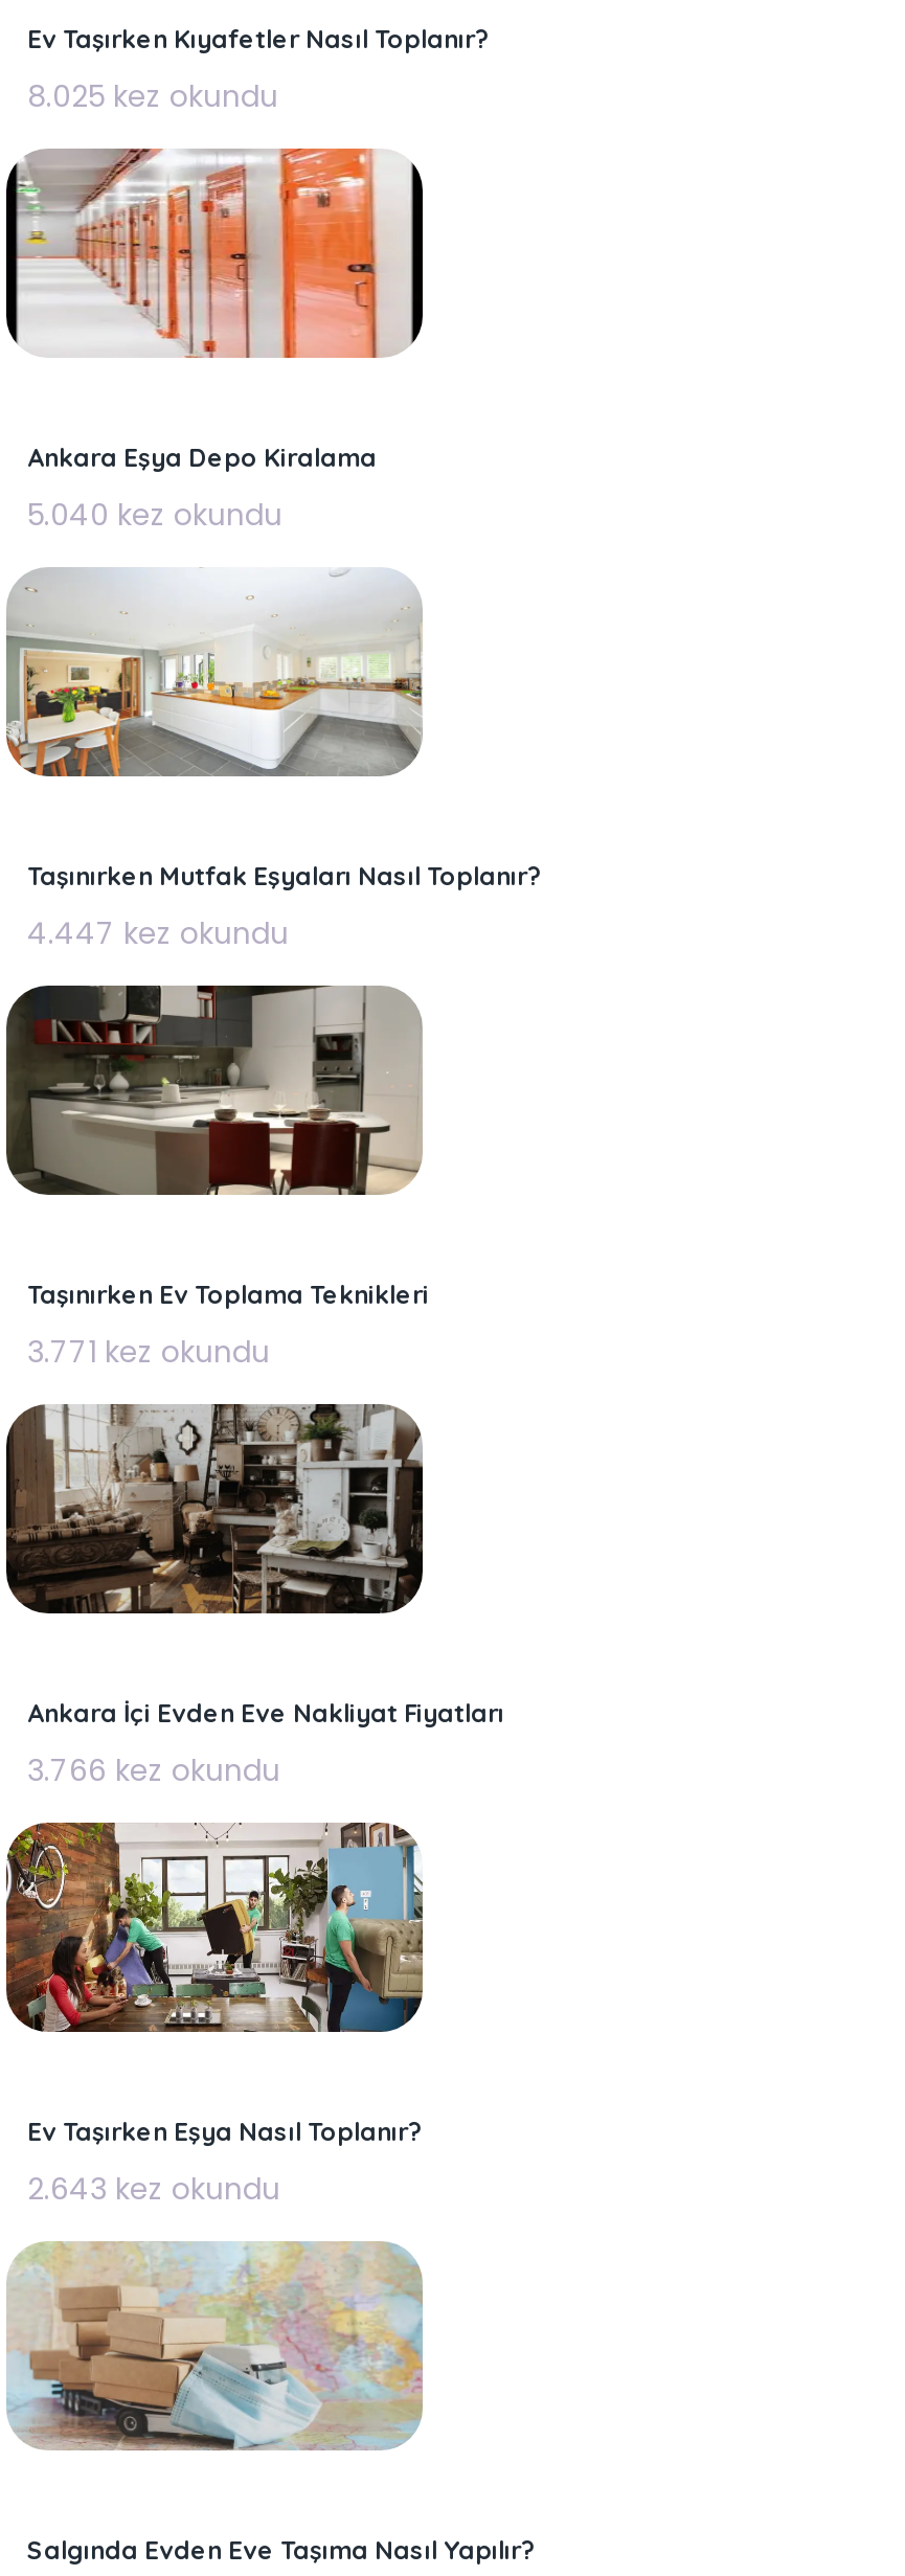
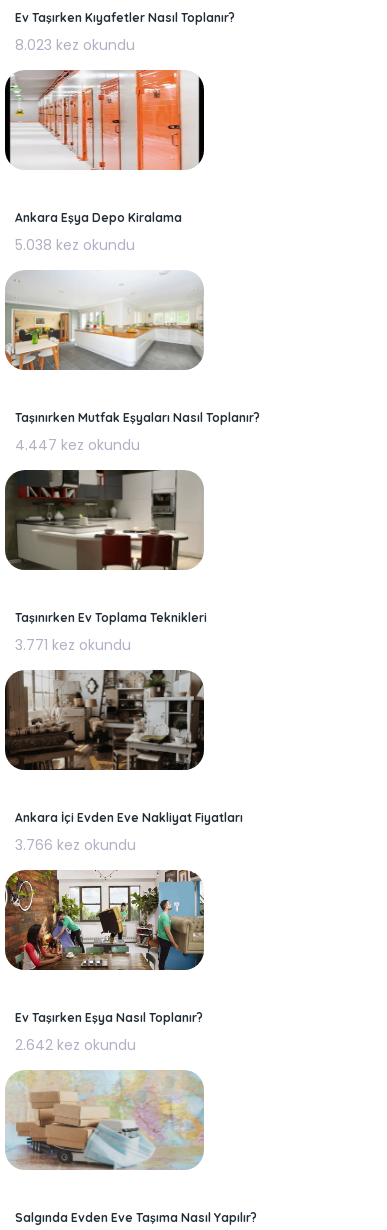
- 8.025 kez okundu
+ 8.023 kez okundu

- 5.040 kez okundu
+ 5.038 kez okundu

- 2.643 kez okundu
+ 2.642 kez okundu
